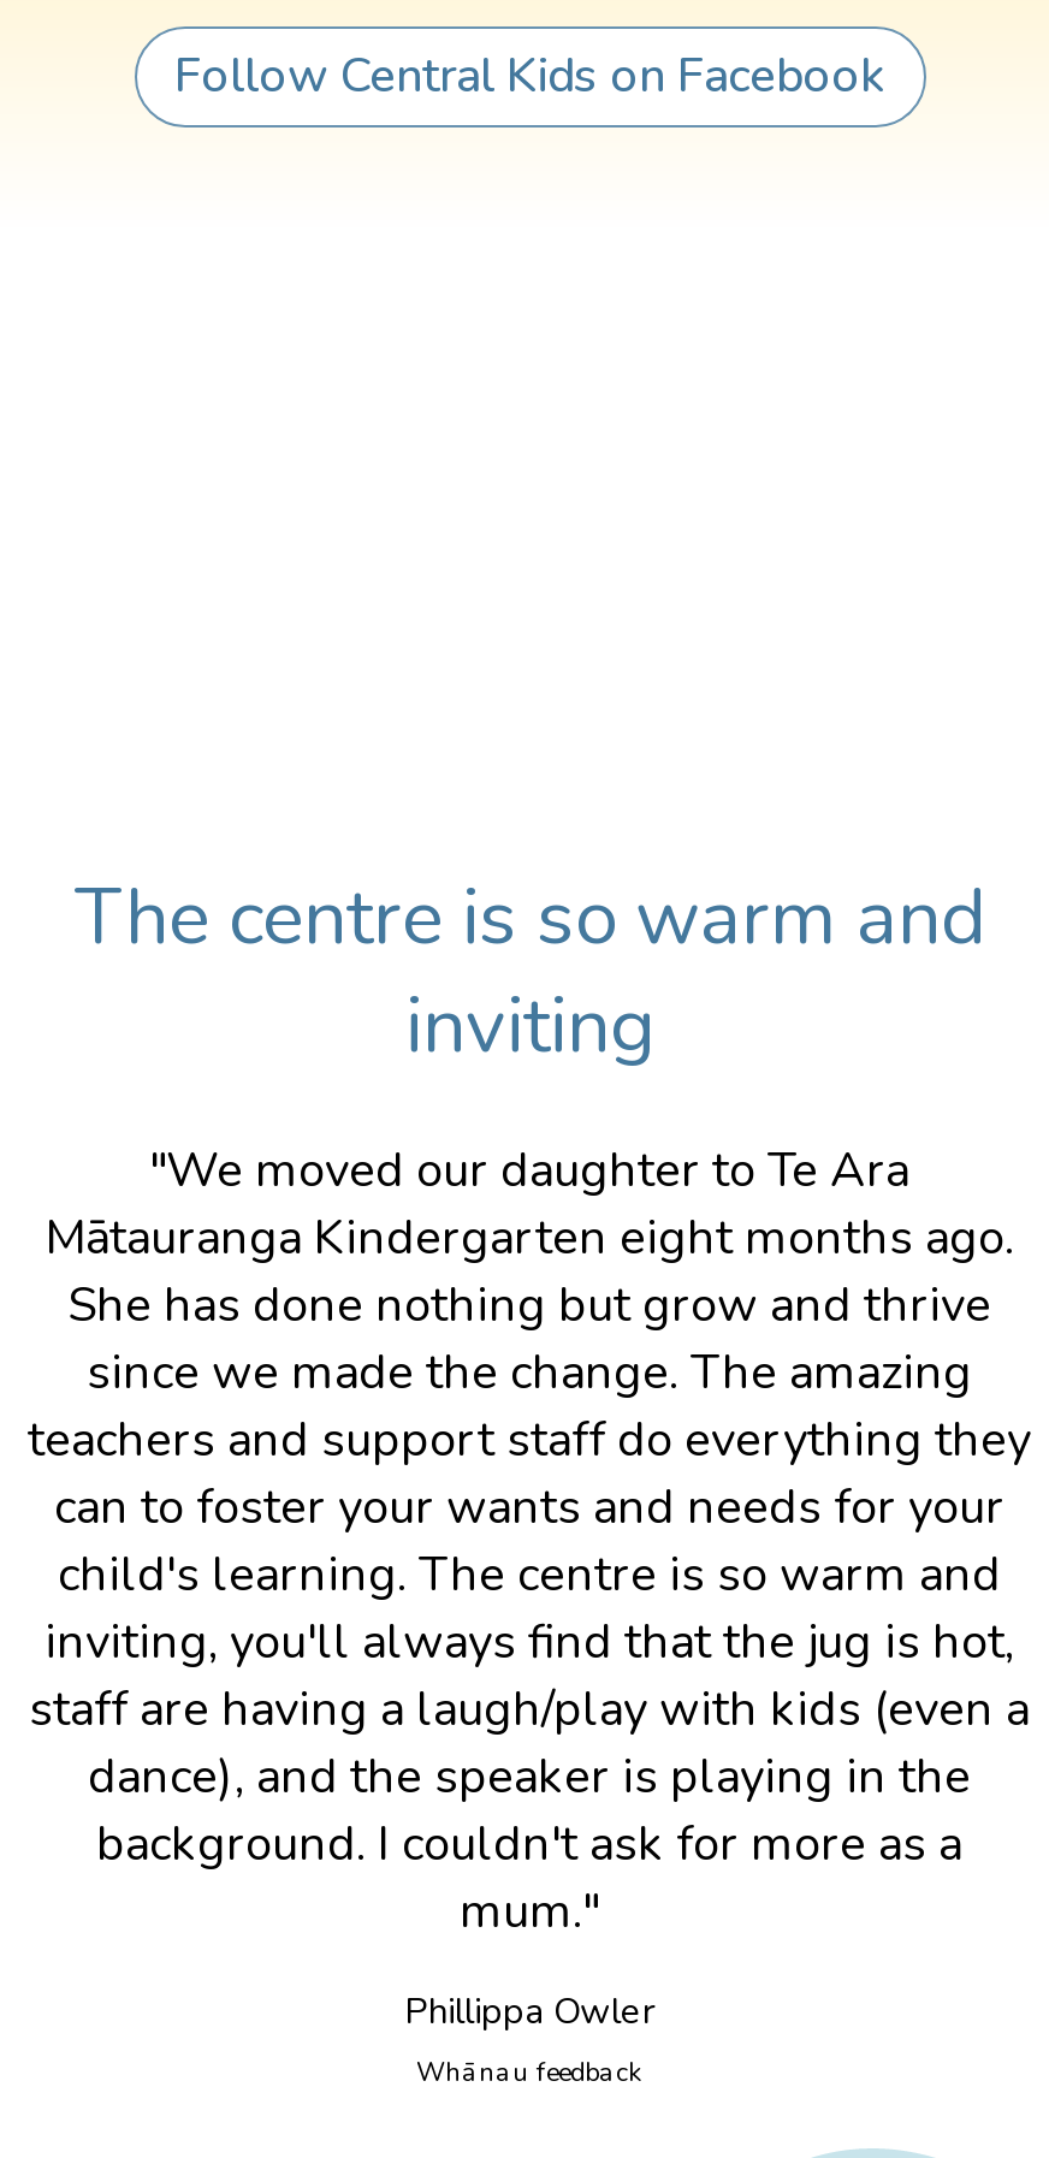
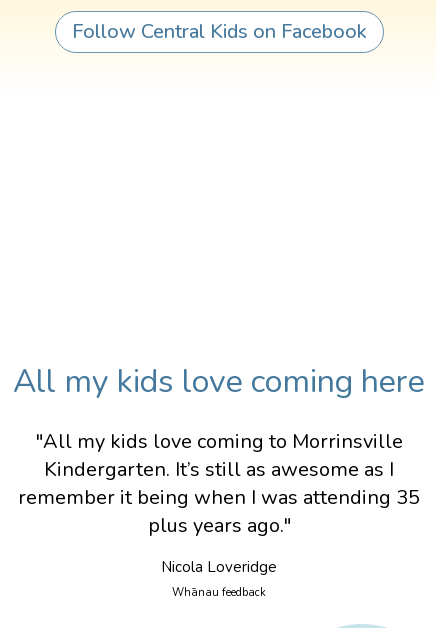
- The centre is so warm and
- inviting
+ All my kids love coming here

- "We moved our daughter to Te Ara
- Mātauranga Kindergarten eight months ago.
- She has done nothing but grow and thrive
- since we made the change. The amazing
- teachers and support staff do everything they
- can to foster your wants and needs for your
- child's learning. The centre is so warm and
- inviting, you'll always find that the jug is hot,
- staff are having a laugh/play with kids (even a
- dance), and the speaker is playing in the
- background. I couldn't ask for more as a
- mum."
+ "All my kids love coming to Morrinsville
+ Kindergarten. It’s still as awesome as I
+ remember it being when I was attending 35
+ plus years ago."

- Phillippa Owler
+ Nicola Loveridge
